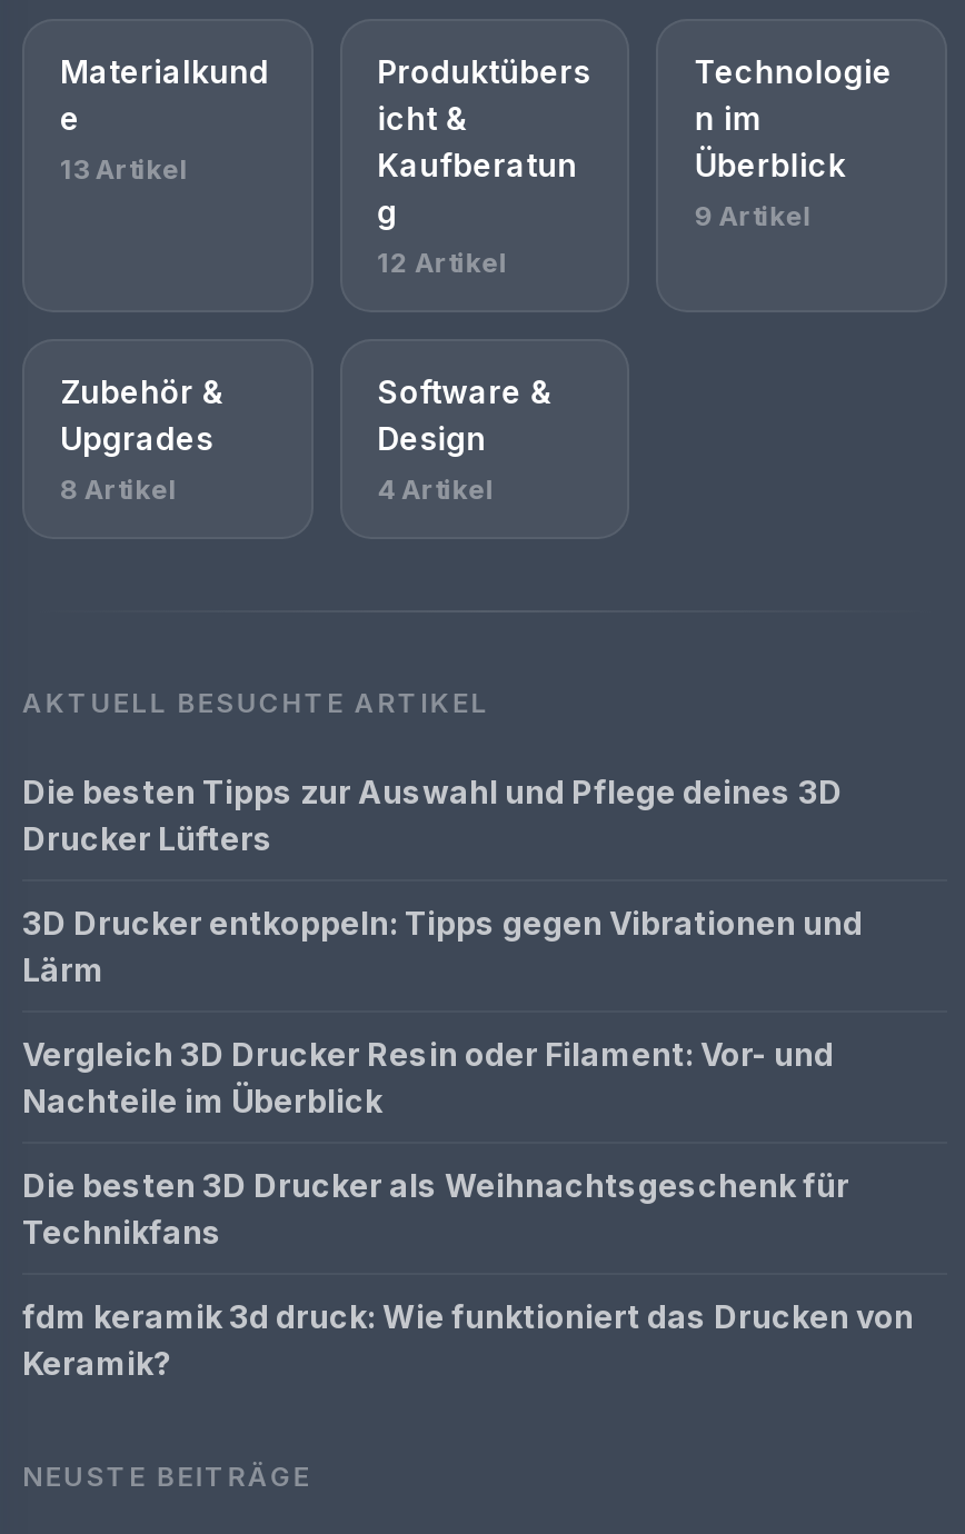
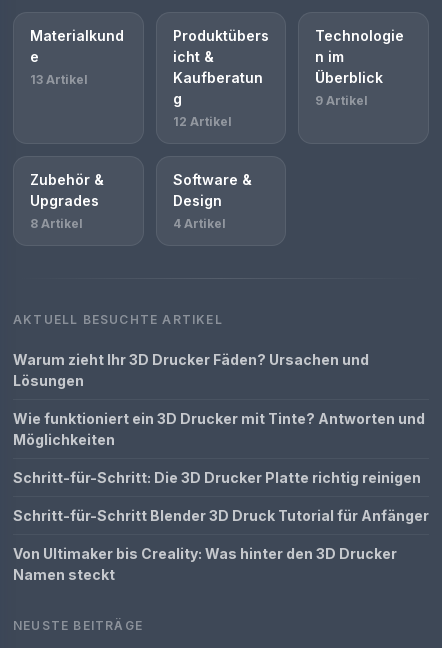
- Die besten Tipps zur Auswahl und Pflege deines 3D
- Drucker Lüfters
+ Warum zieht Ihr 3D Drucker Fäden? Ursachen und
+ Lösungen

- 3D Drucker entkoppeln: Tipps gegen Vibrationen und
- Lärm
+ Wie funktioniert ein 3D Drucker mit Tinte? Antworten und
+ Möglichkeiten

- Vergleich 3D Drucker Resin oder Filament: Vor- und
- Nachteile im Überblick
+ Schritt-für-Schritt: Die 3D Drucker Platte richtig reinigen

- Die besten 3D Drucker als Weihnachtsgeschenk für
- Technikfans
+ Schritt-für-Schritt Blender 3D Druck Tutorial für Anfänger

- fdm keramik 3d druck: Wie funktioniert das Drucken von
- Keramik?
+ Von Ultimaker bis Creality: Was hinter den 3D Drucker
+ Namen steckt
